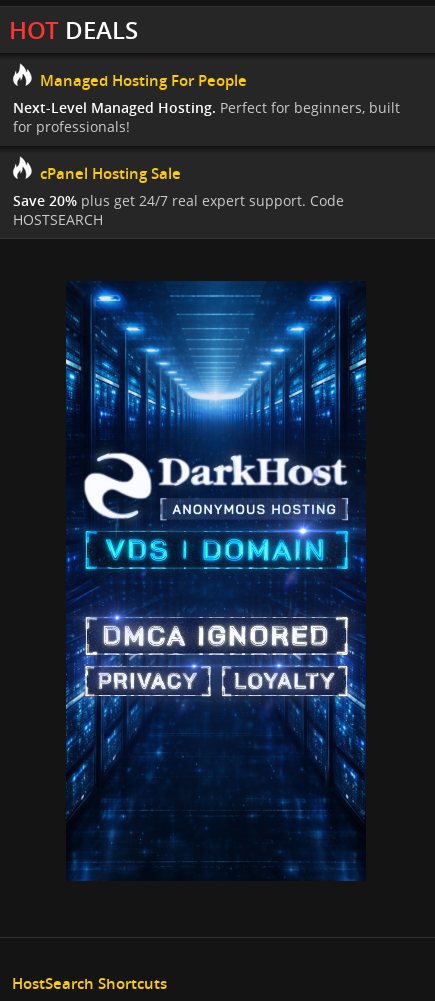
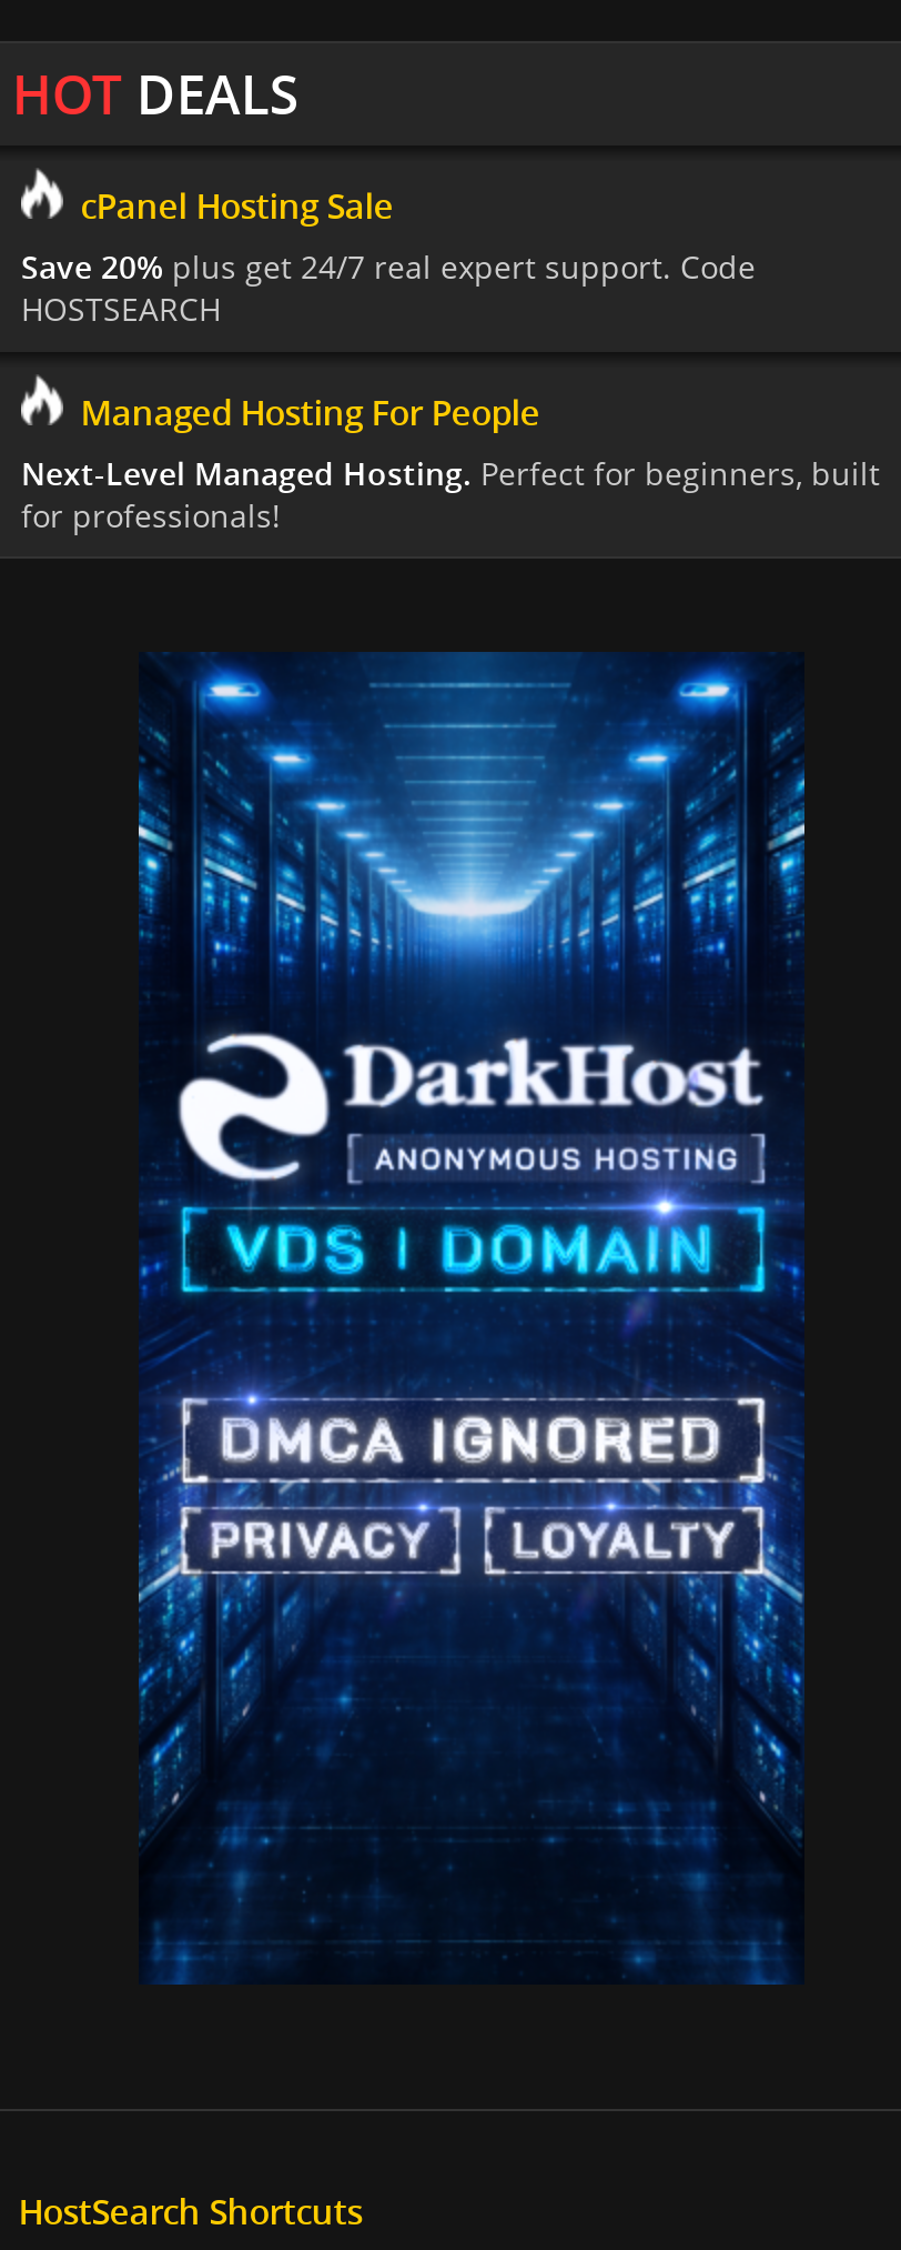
moved down: Managed Hosting For People | Next-Level Managed Hosting. Perfect for beginners, built | for professionals!

moved up: cPanel Hosting Sale | Save 20% plus get 24/7 real expert support. Code | HOSTSEARCH
